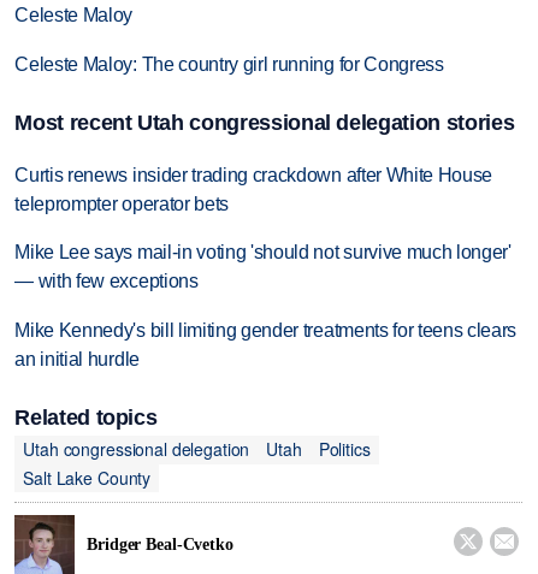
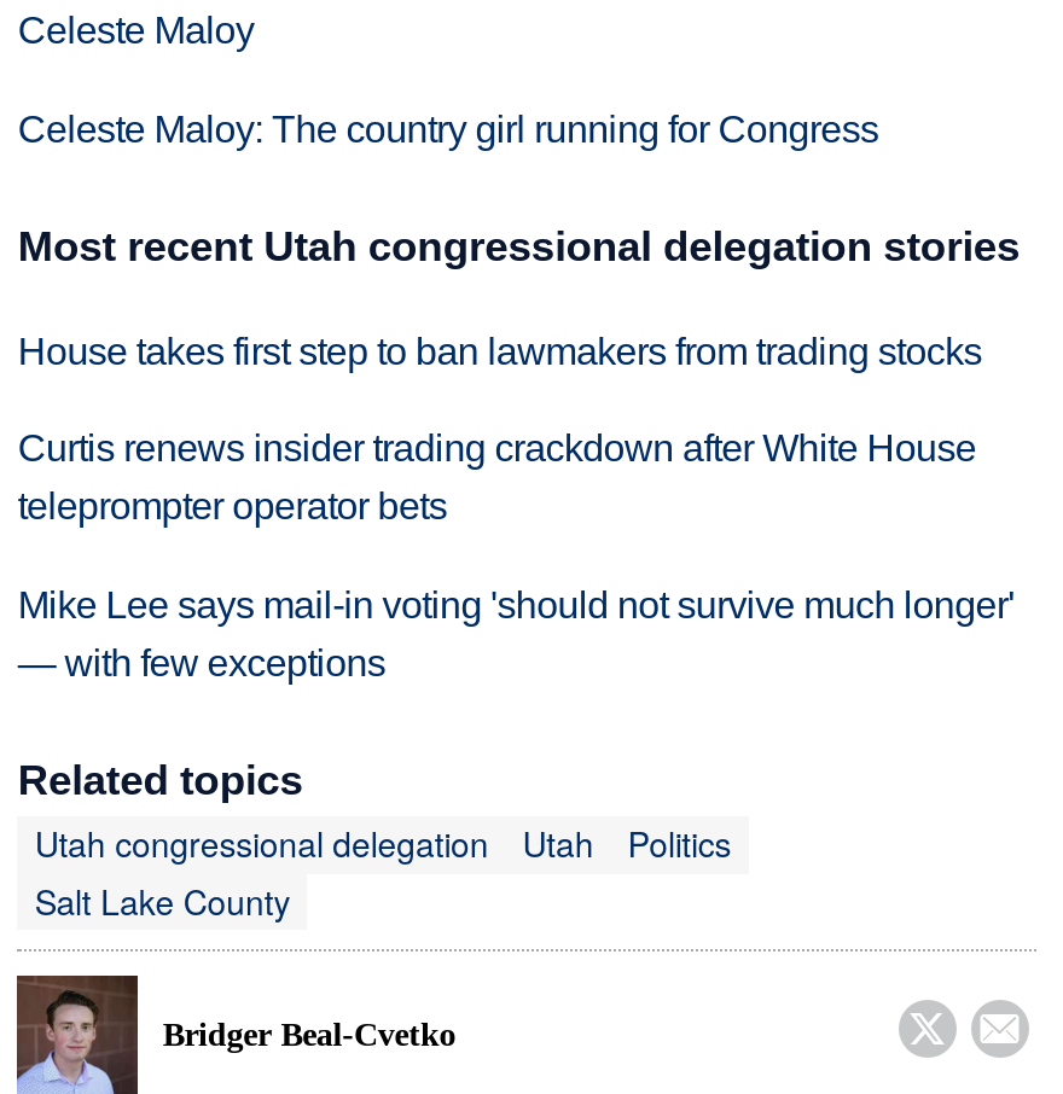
+ House takes first step to ban lawmakers from trading stocks

moved down: Curtis renews insider trading crackdown after White House | teleprompter operator bets | Mike Lee says mail-in voting 'should not survive much longer' | — with few exceptions

- Mike Kennedy's bill limiting gender treatments for teens clears
- an initial hurdle
